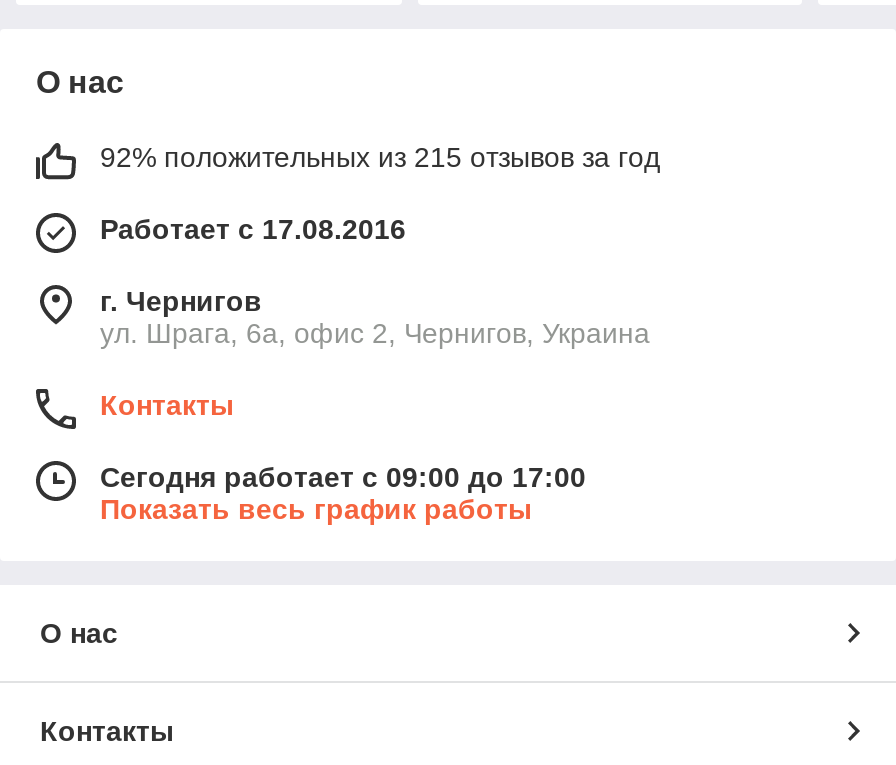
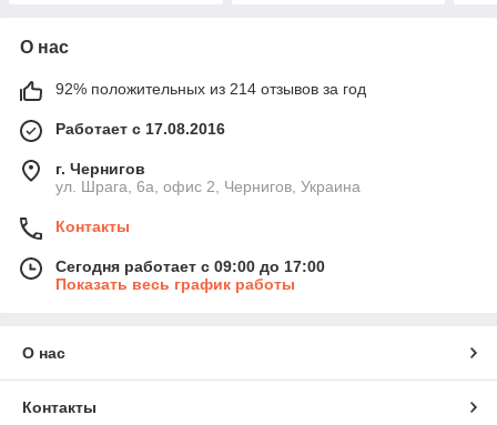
- 92% положительных из 215 отзывов за год
+ 92% положительных из 214 отзывов за год
